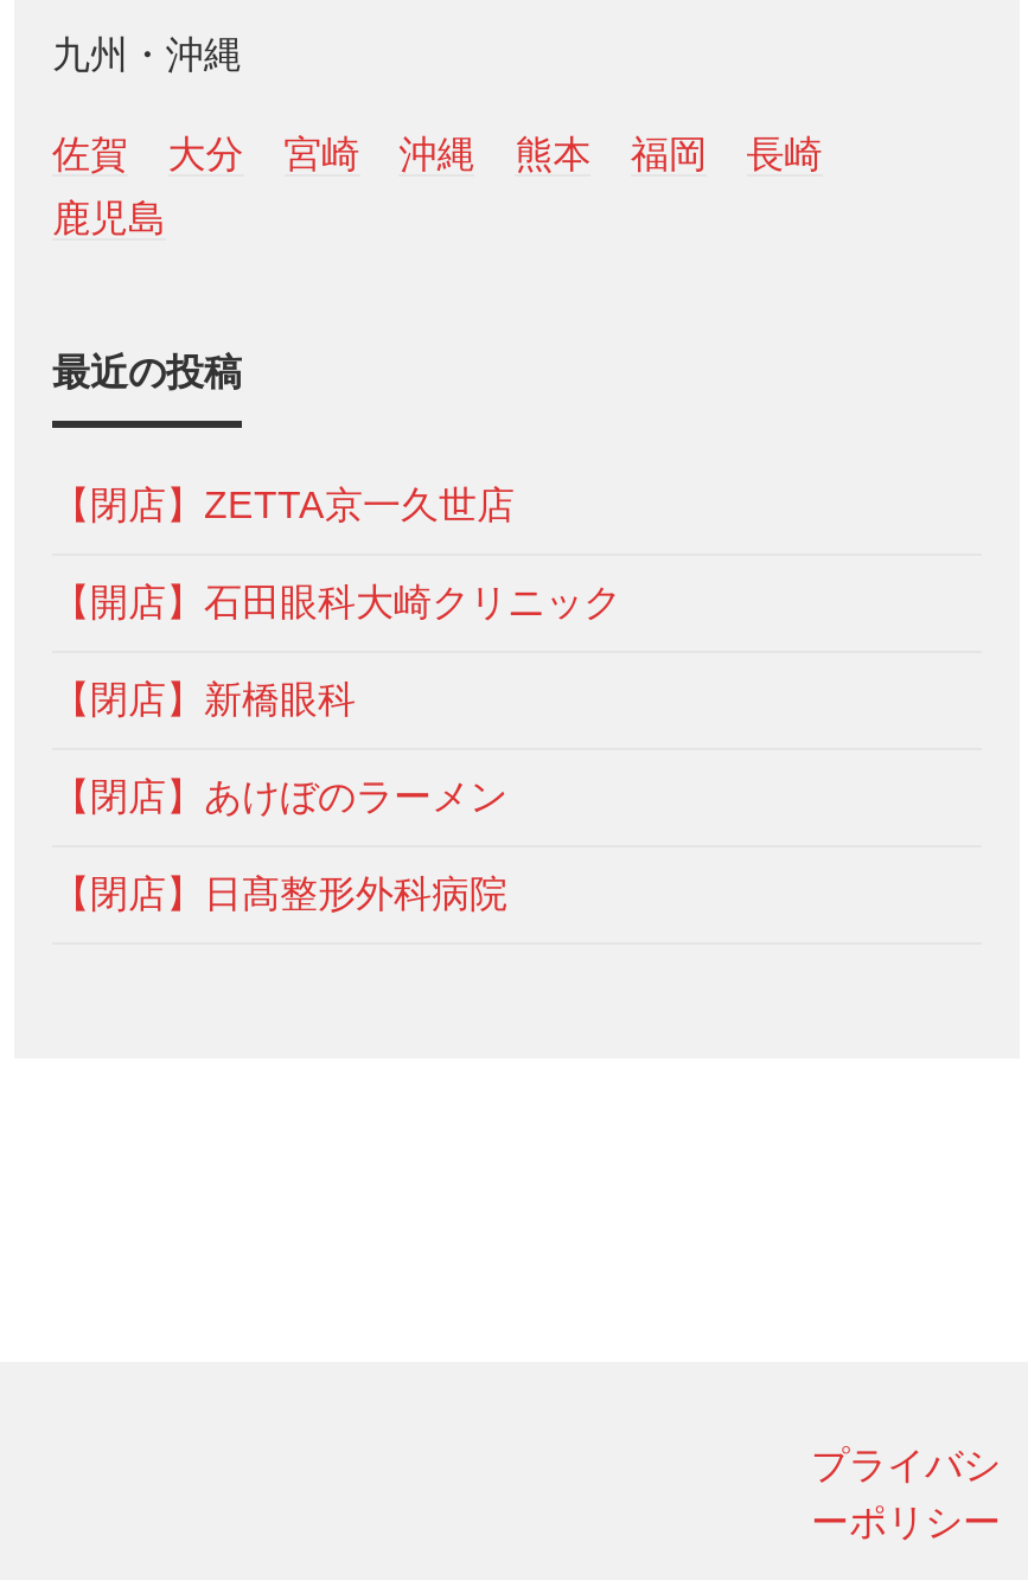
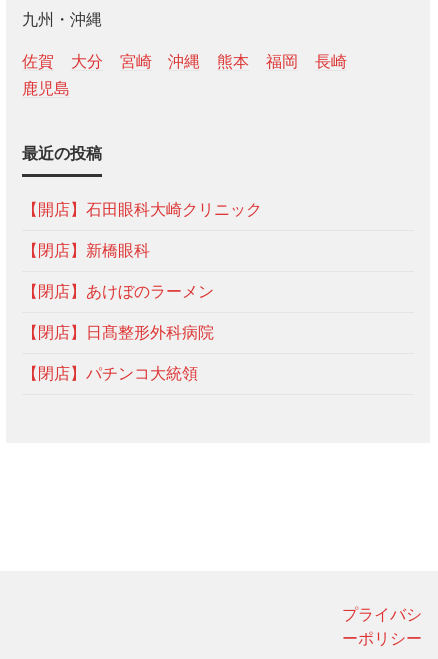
- 【閉店】ZETTA京一久世店

moved up: 【開店】石田眼科大崎クリニック | 【閉店】新橋眼科 | 【閉店】あけぼのラーメン | 【閉店】日髙整形外科病院

+ 【閉店】パチンコ大統領
